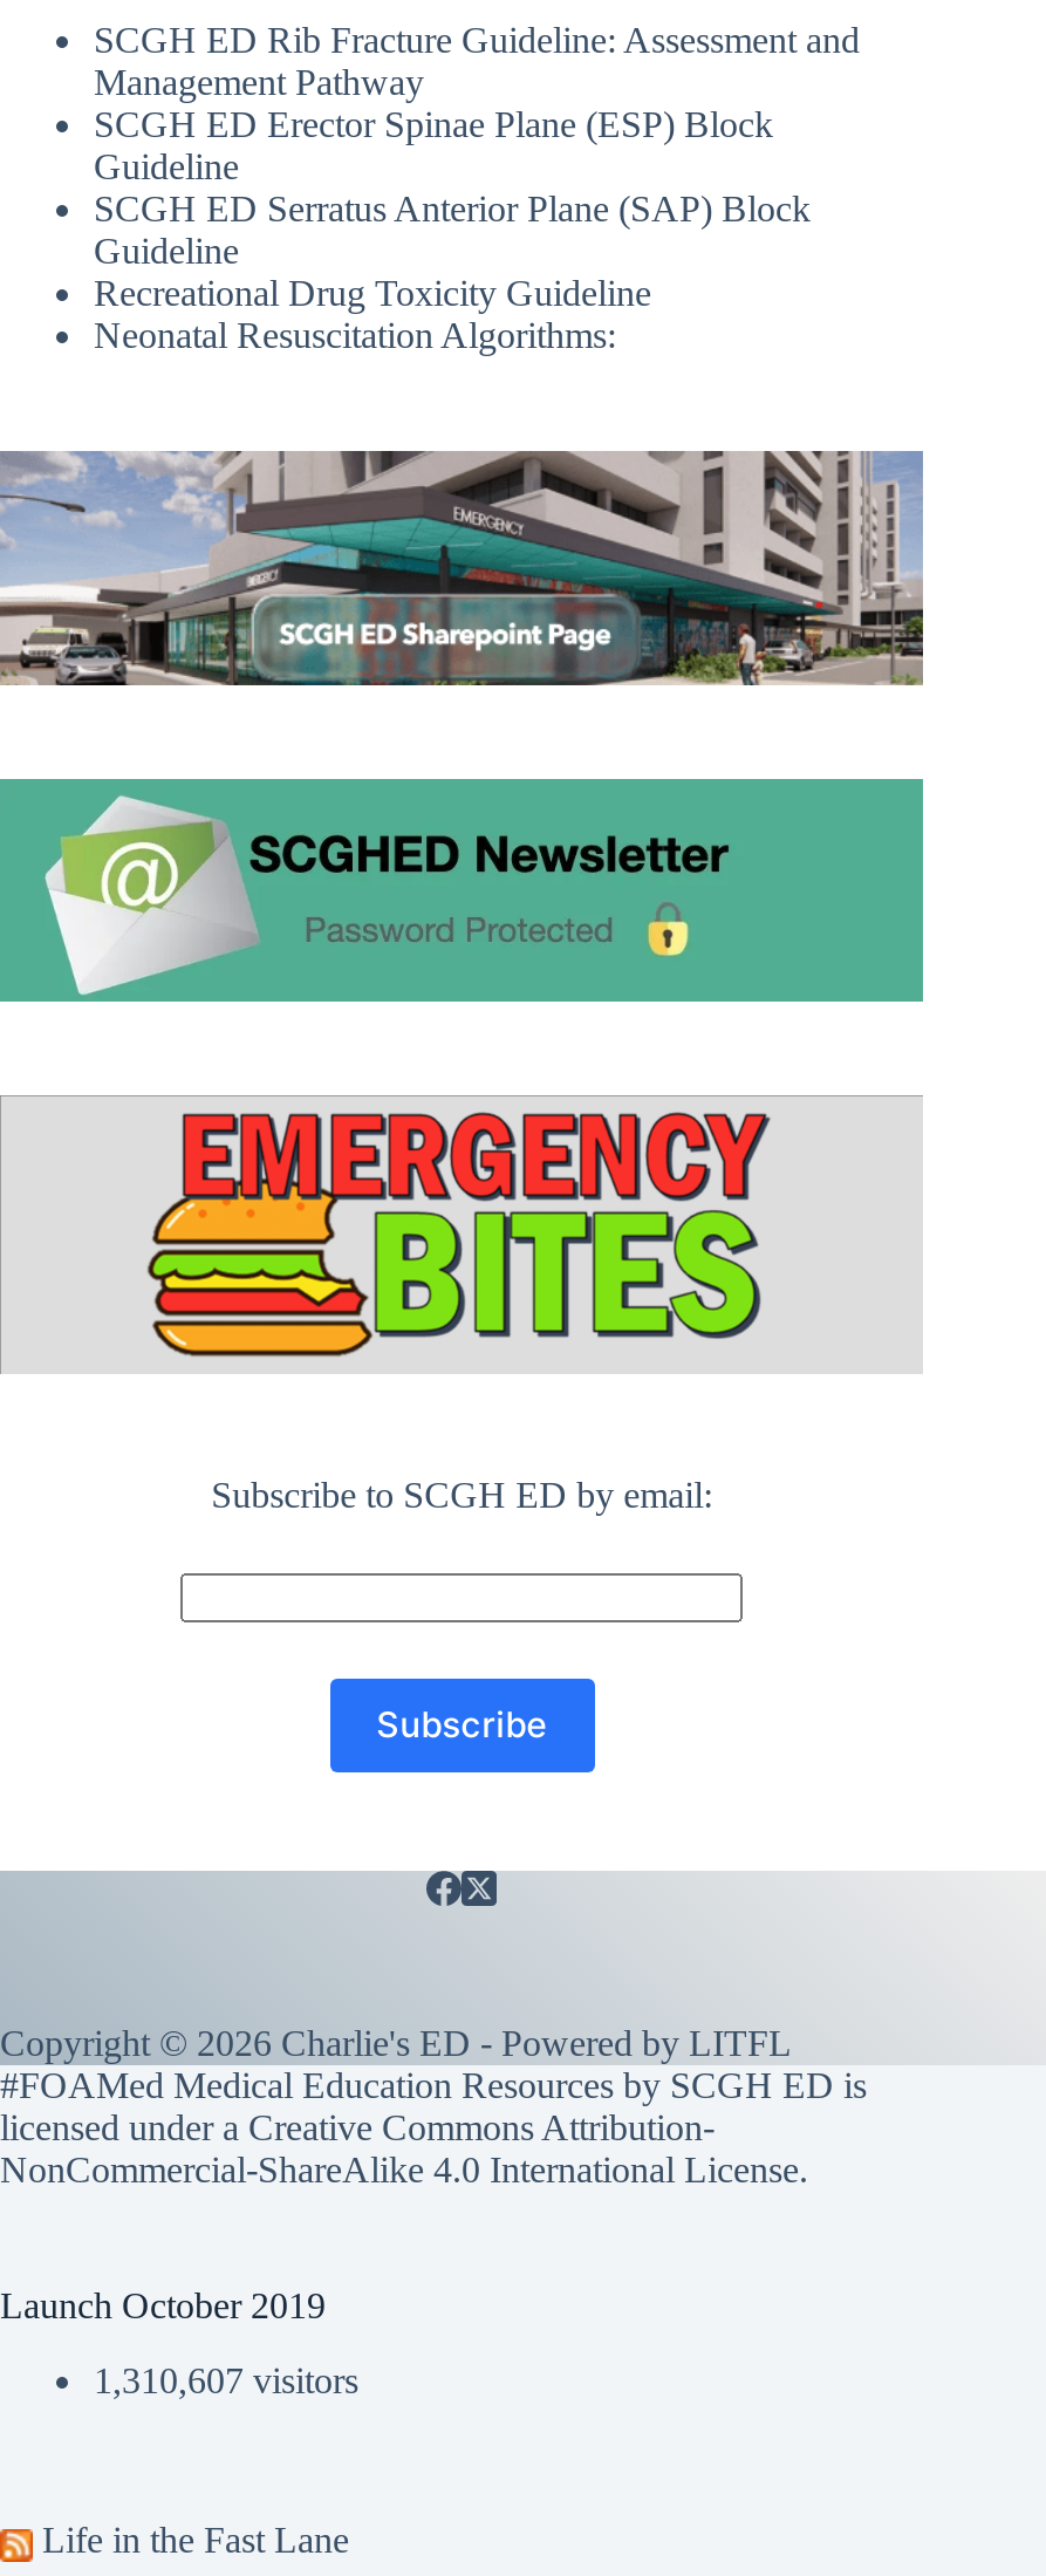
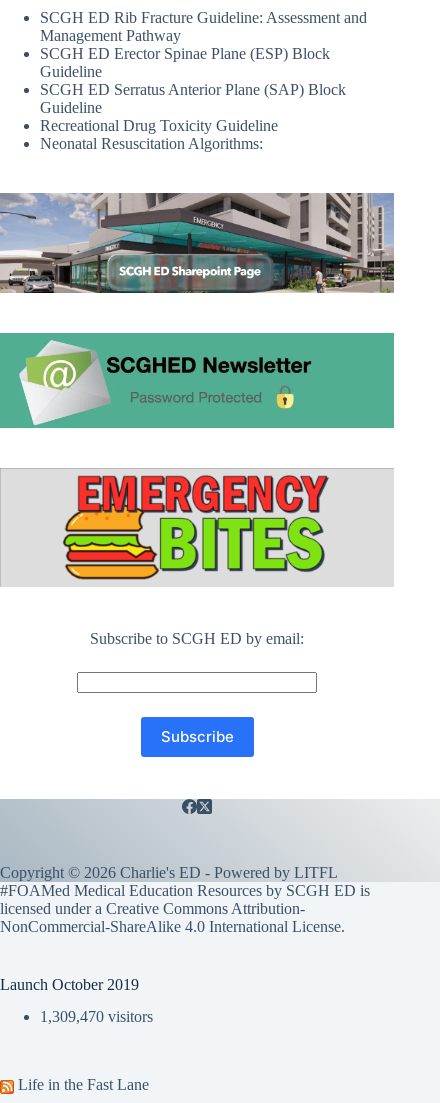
- 1,310,607 visitors
+ 1,309,470 visitors
